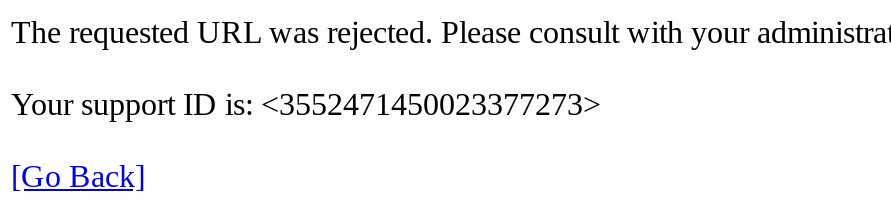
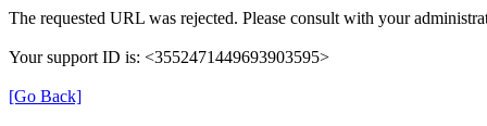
- Your support ID is: <3552471450023377273>
+ Your support ID is: <3552471449693903595>
